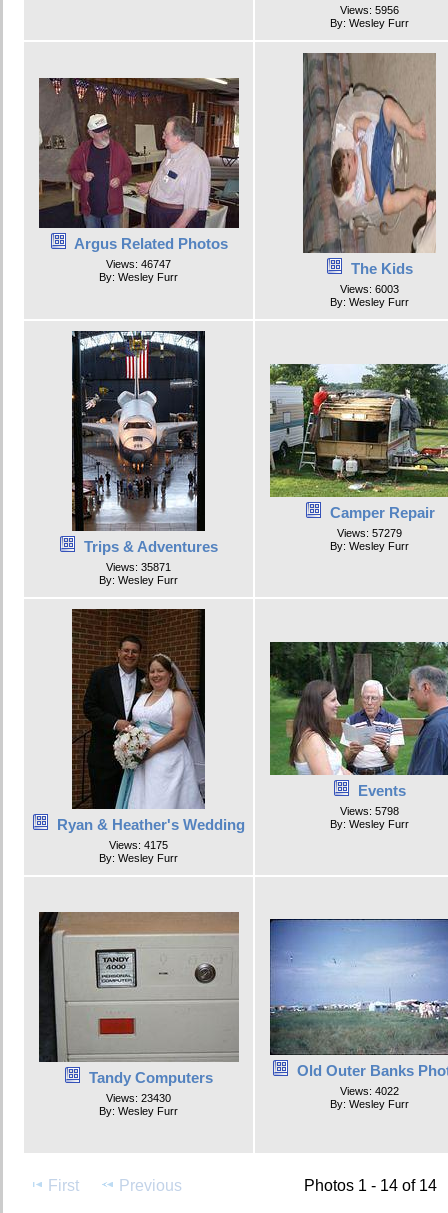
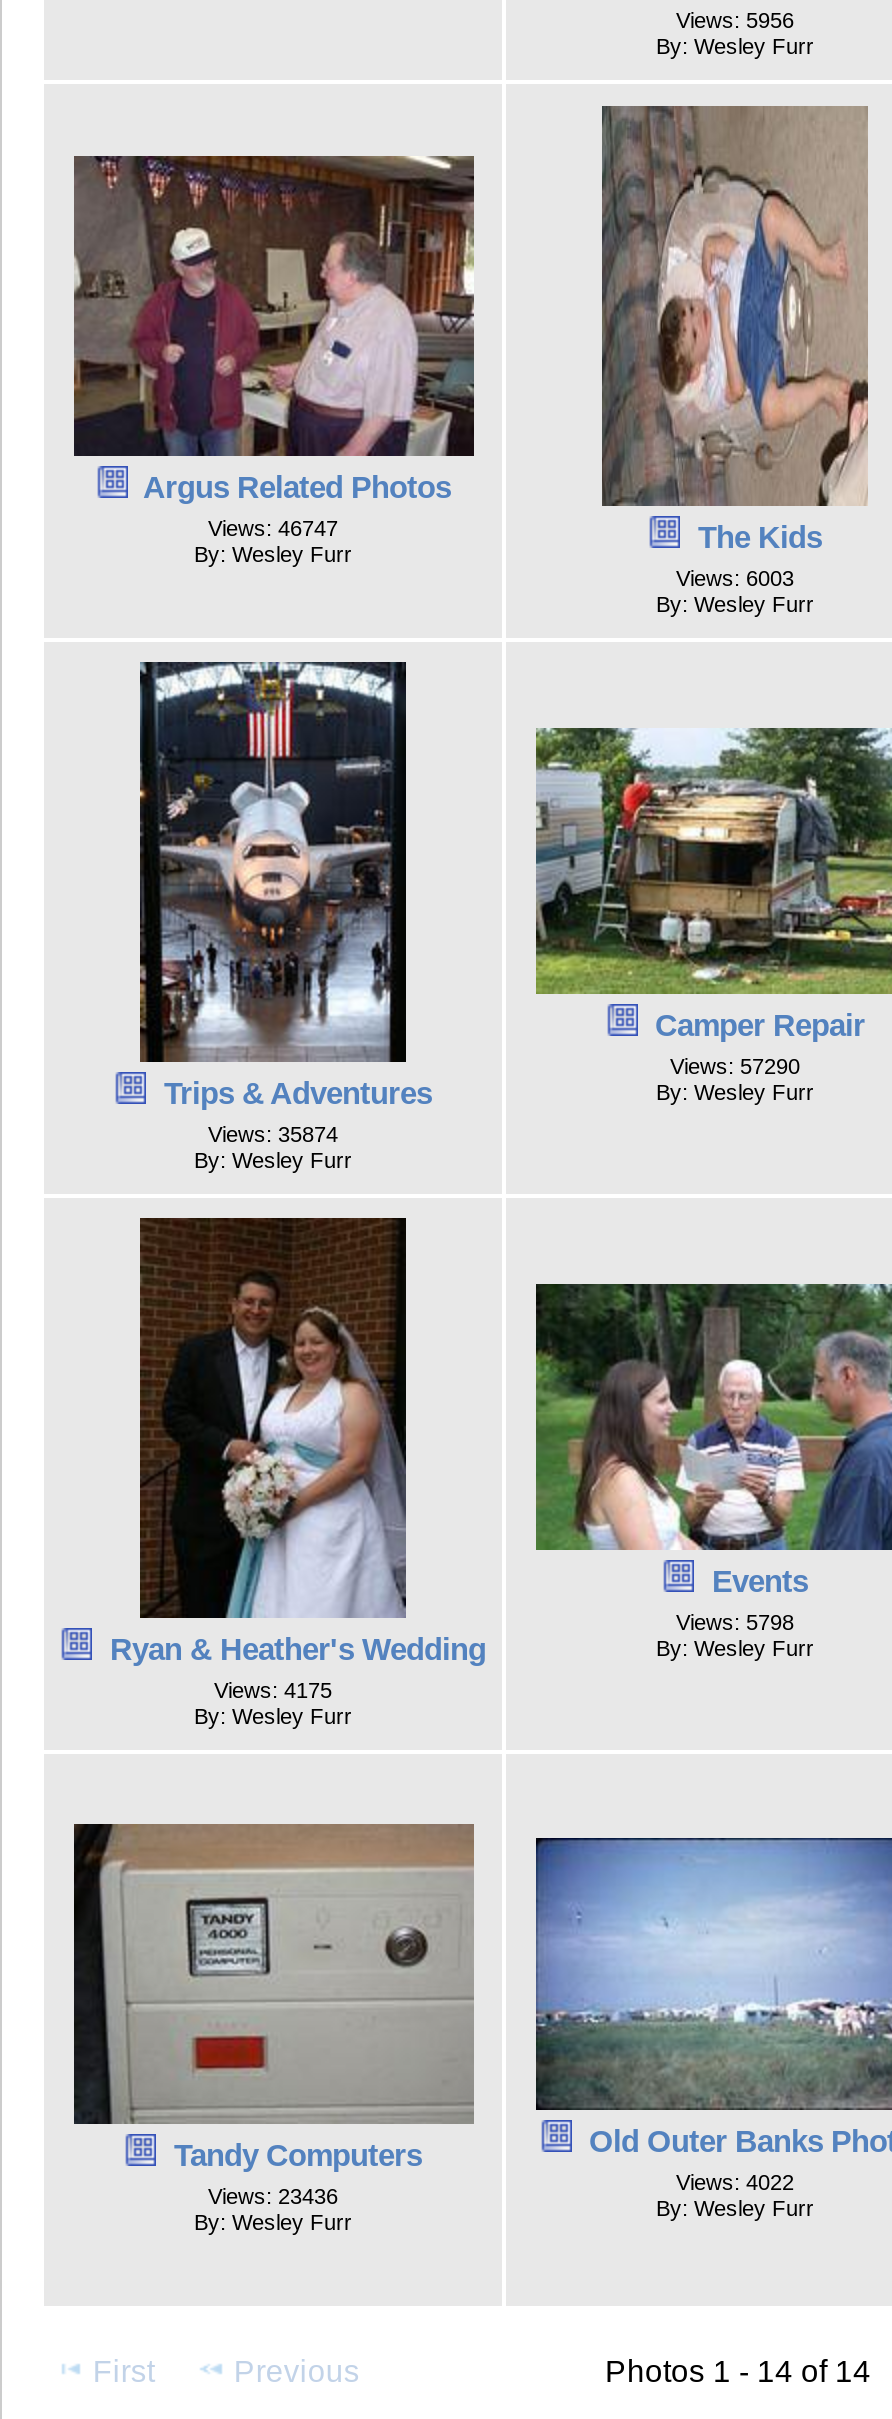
- Views: 57279
+ Views: 57290

- Views: 35871
+ Views: 35874

- Views: 23430
+ Views: 23436
